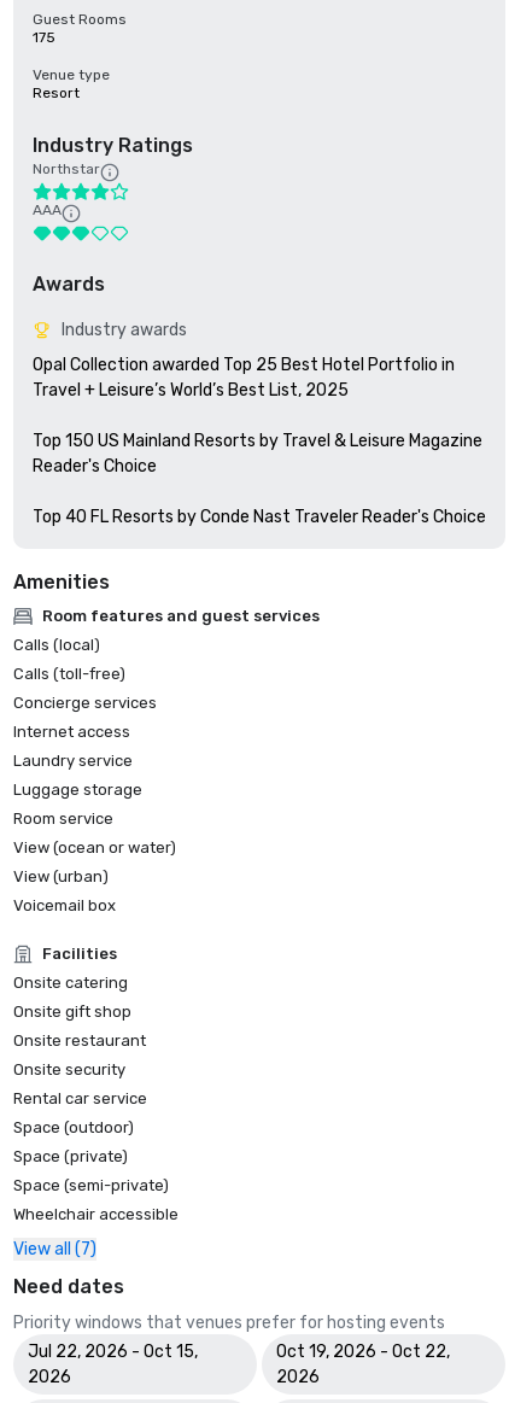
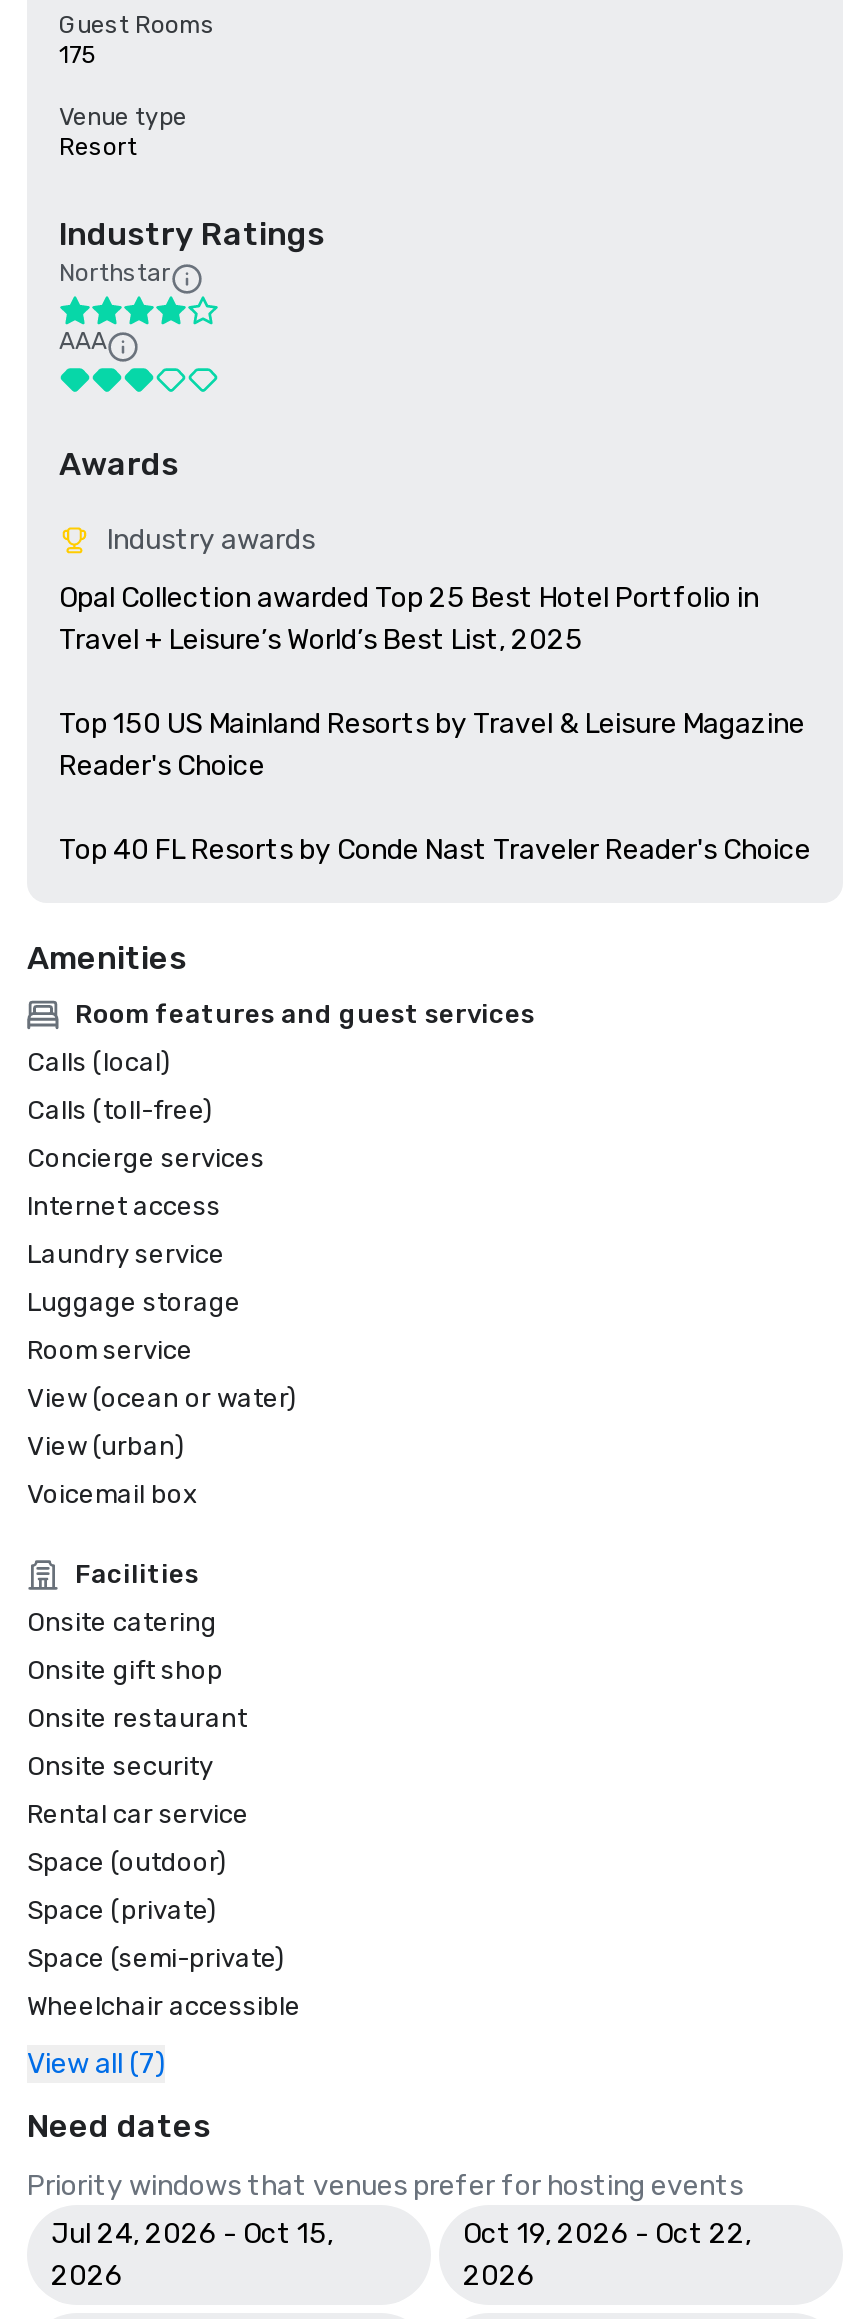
- Jul 22, 2026 - Oct 15,
+ Jul 24, 2026 - Oct 15,
